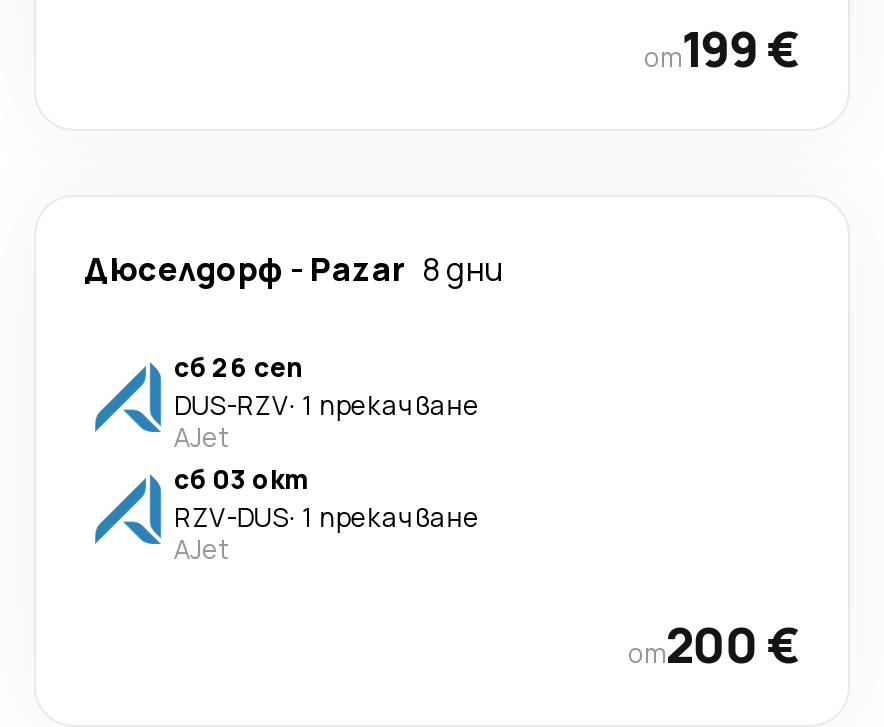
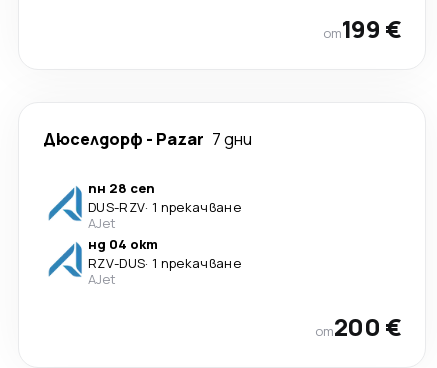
- Дюселдорф - Pazar 8 дни
+ Дюселдорф - Pazar 7 дни

- сб 26 сеп
+ пн 28 сеп

- сб 03 окт
+ нд 04 окт
